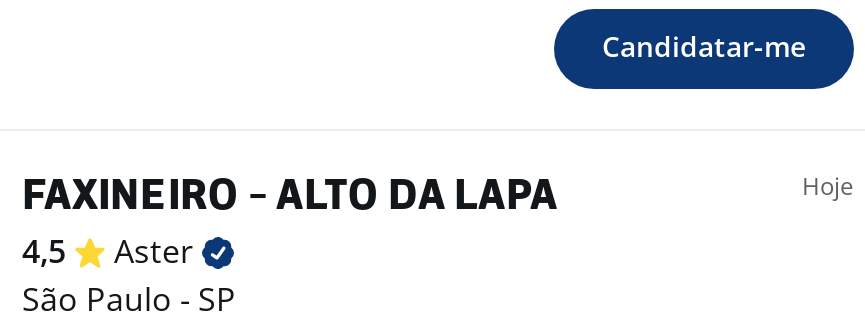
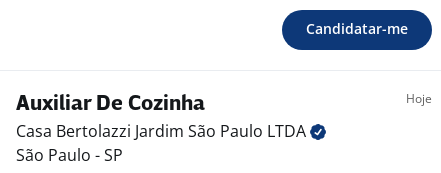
- FAXINEIRO - ALTO DA LAPA
+ Auxiliar De Cozinha

- 4,5
- Aster
+ Casa Bertolazzi Jardim São Paulo LTDA
